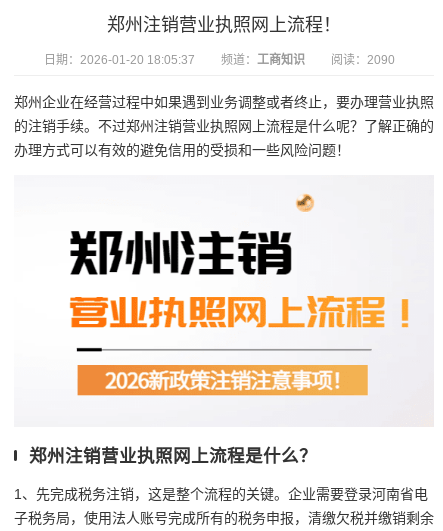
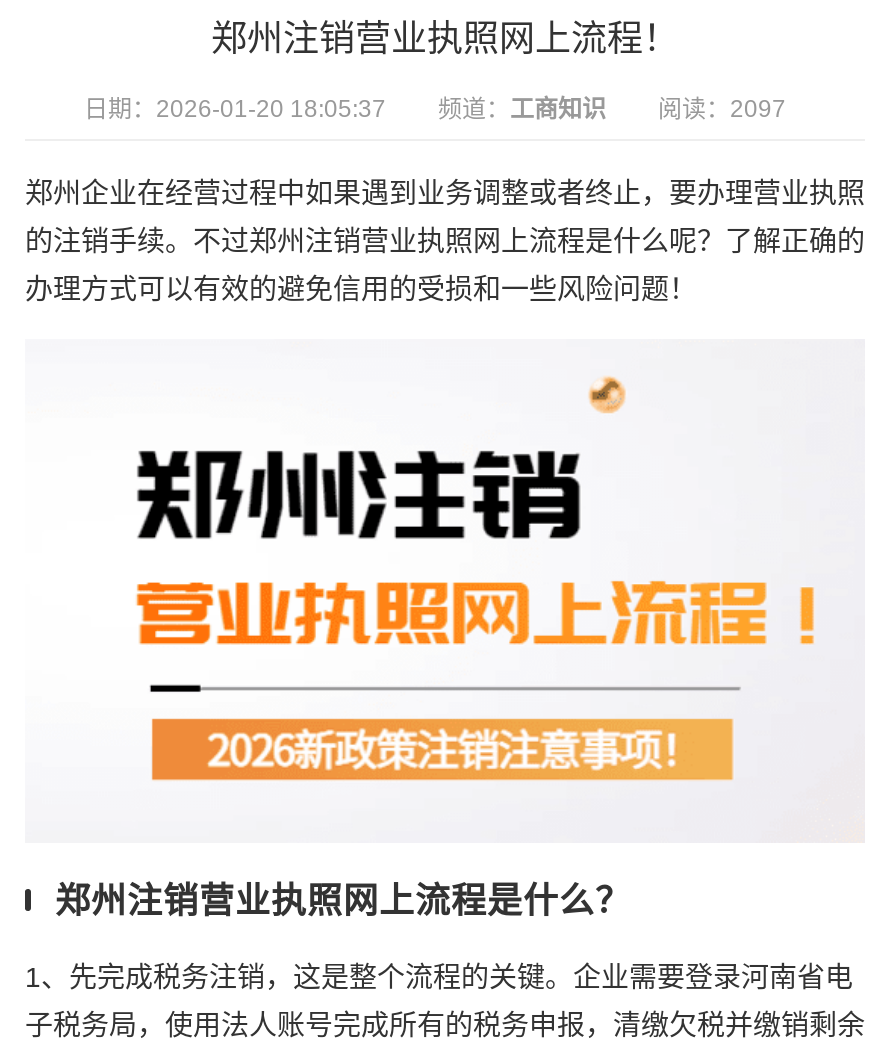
- 日期：2026-01-20 18:05:37 频道：工商知识 阅读：2090
+ 日期：2026-01-20 18:05:37 频道：工商知识 阅读：2097
